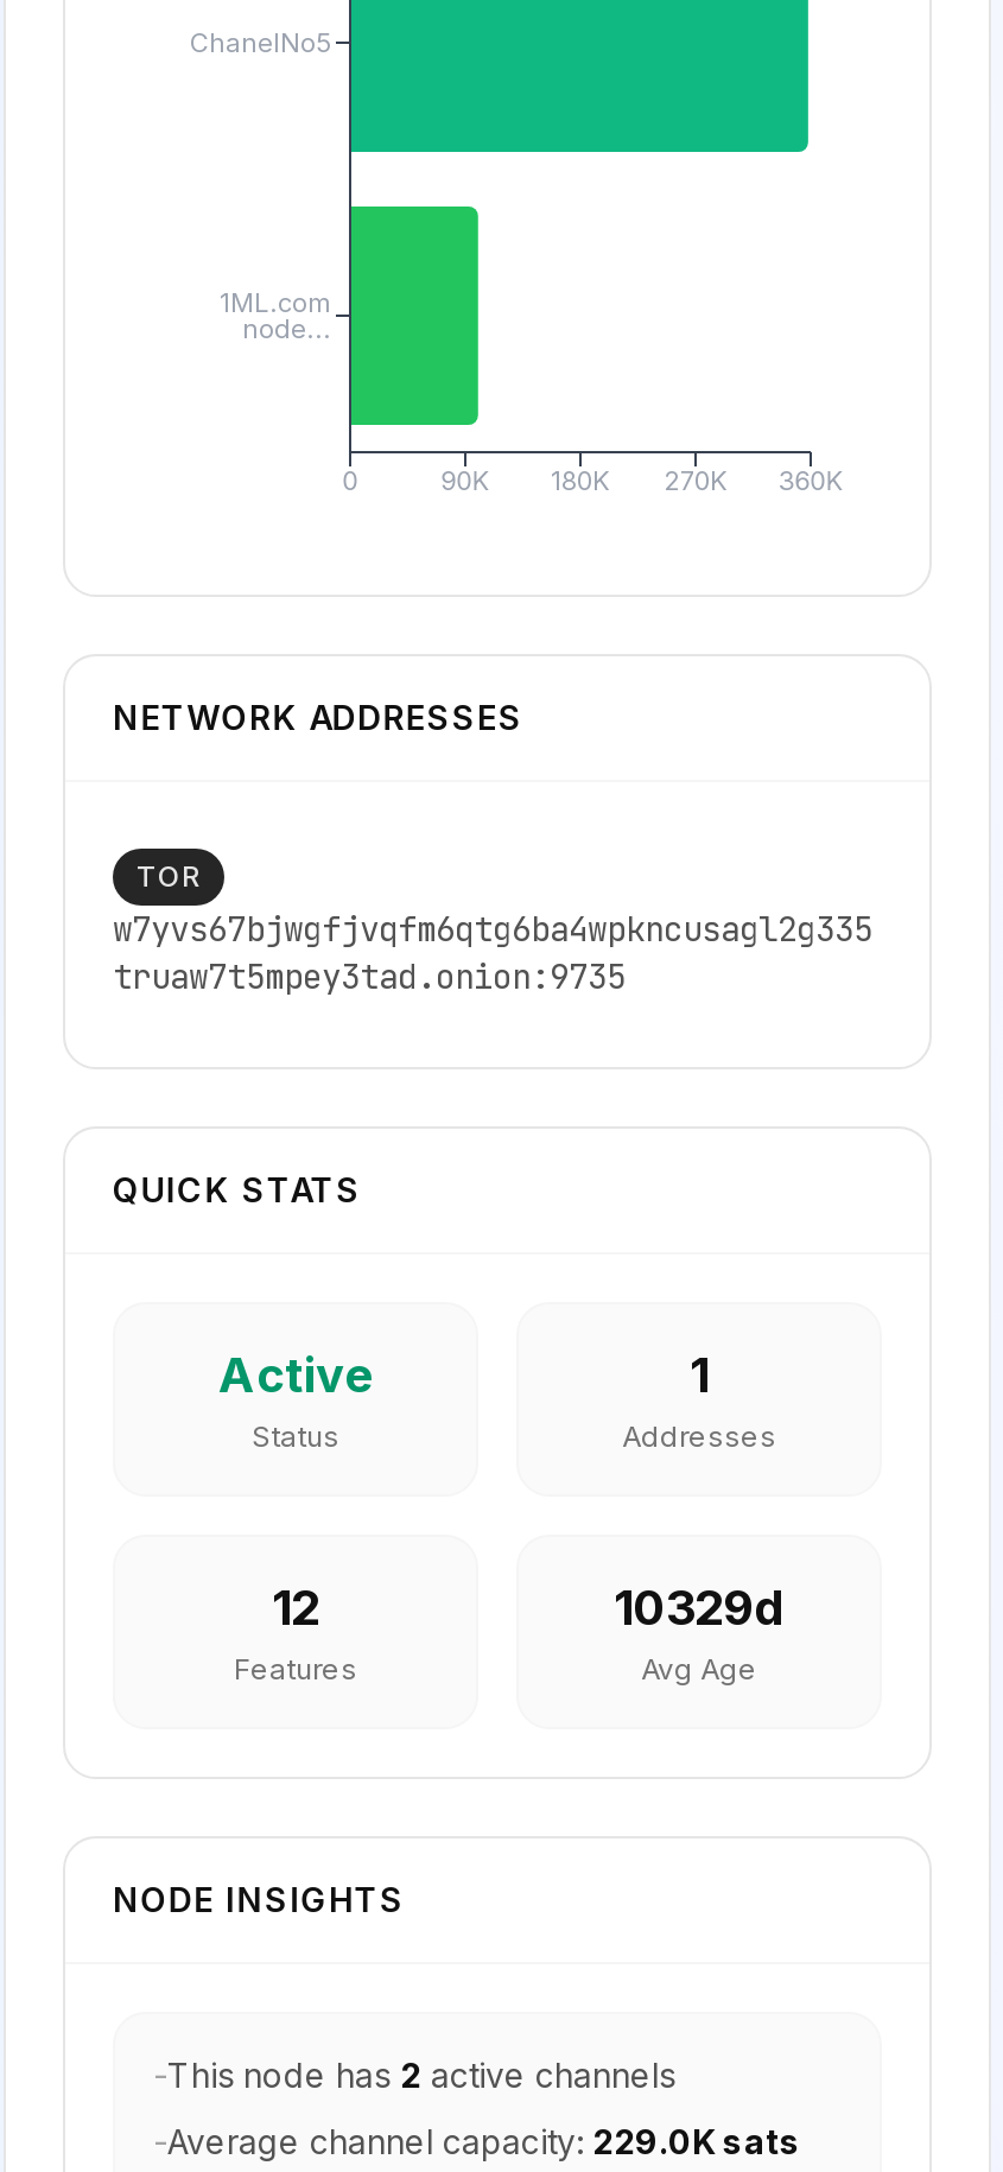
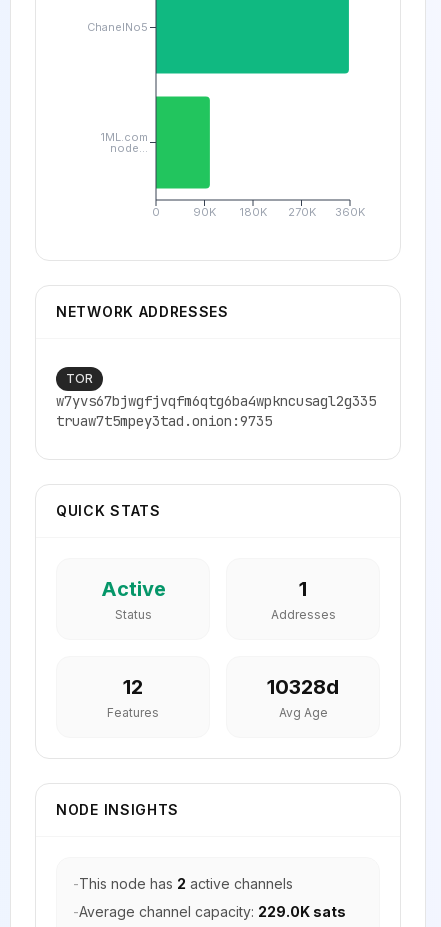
- 10329d
+ 10328d
